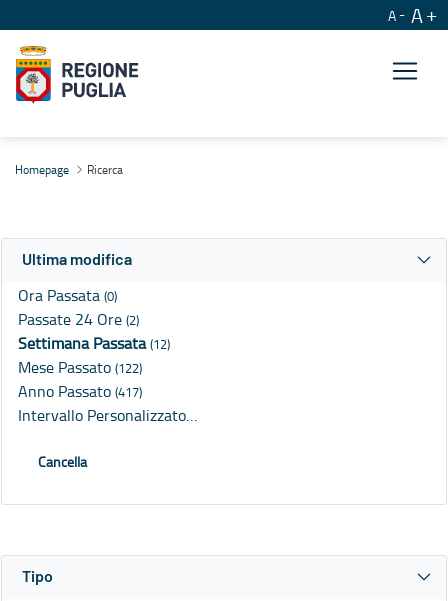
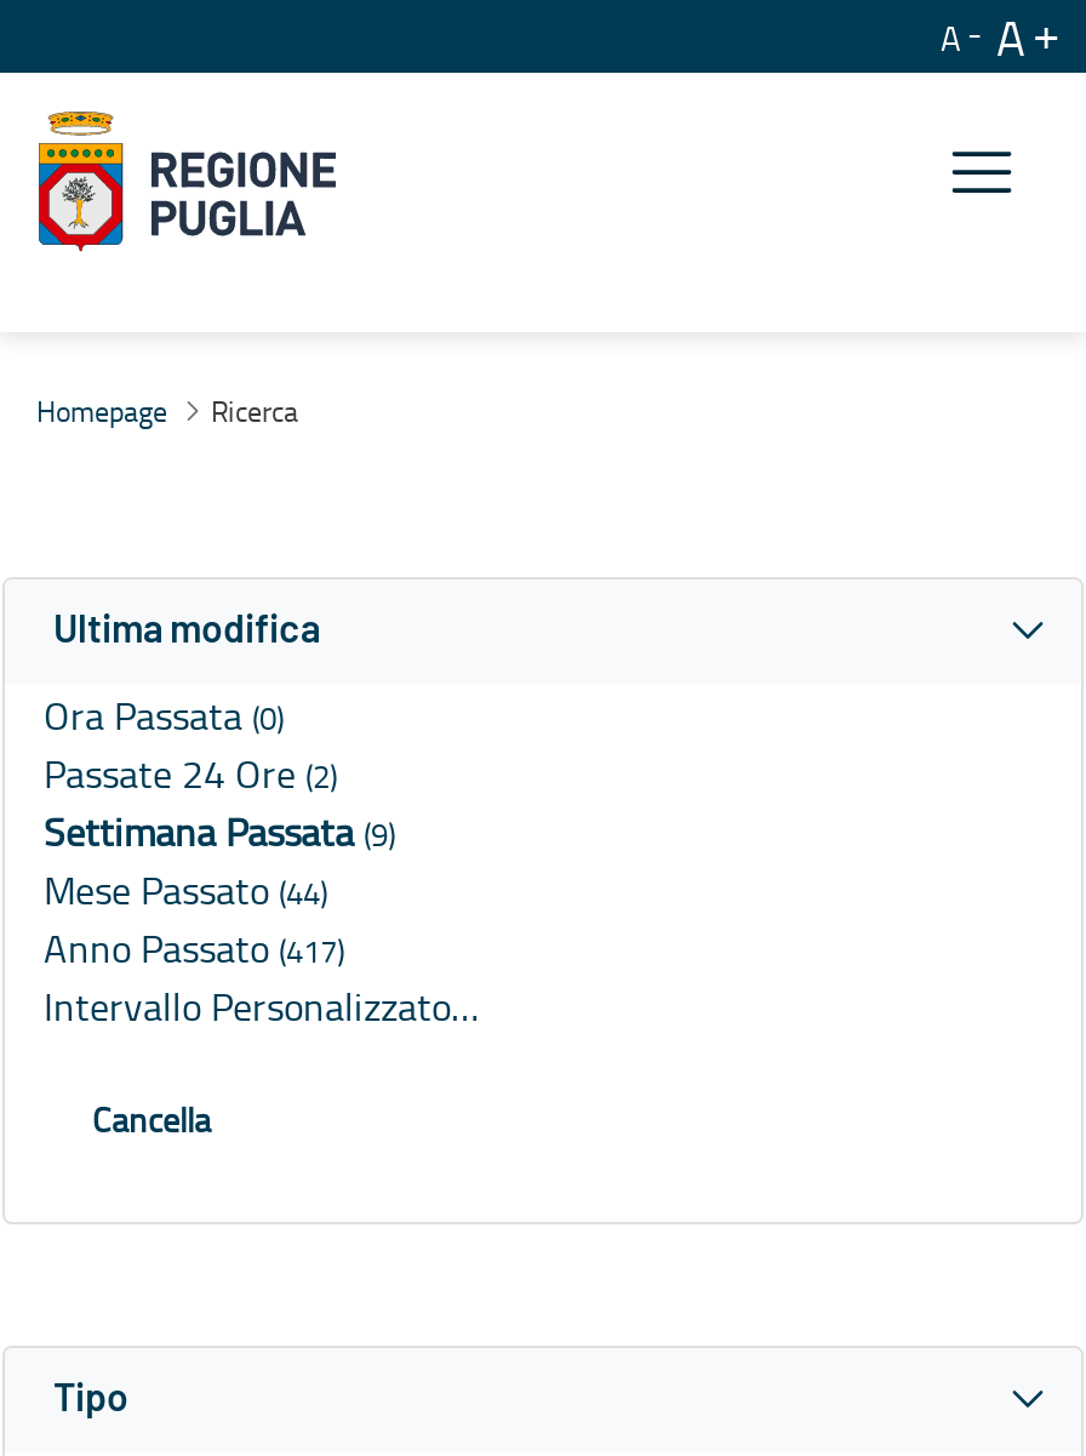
- Settimana Passata (12)
+ Settimana Passata (9)

- Mese Passato (122)
+ Mese Passato (44)
